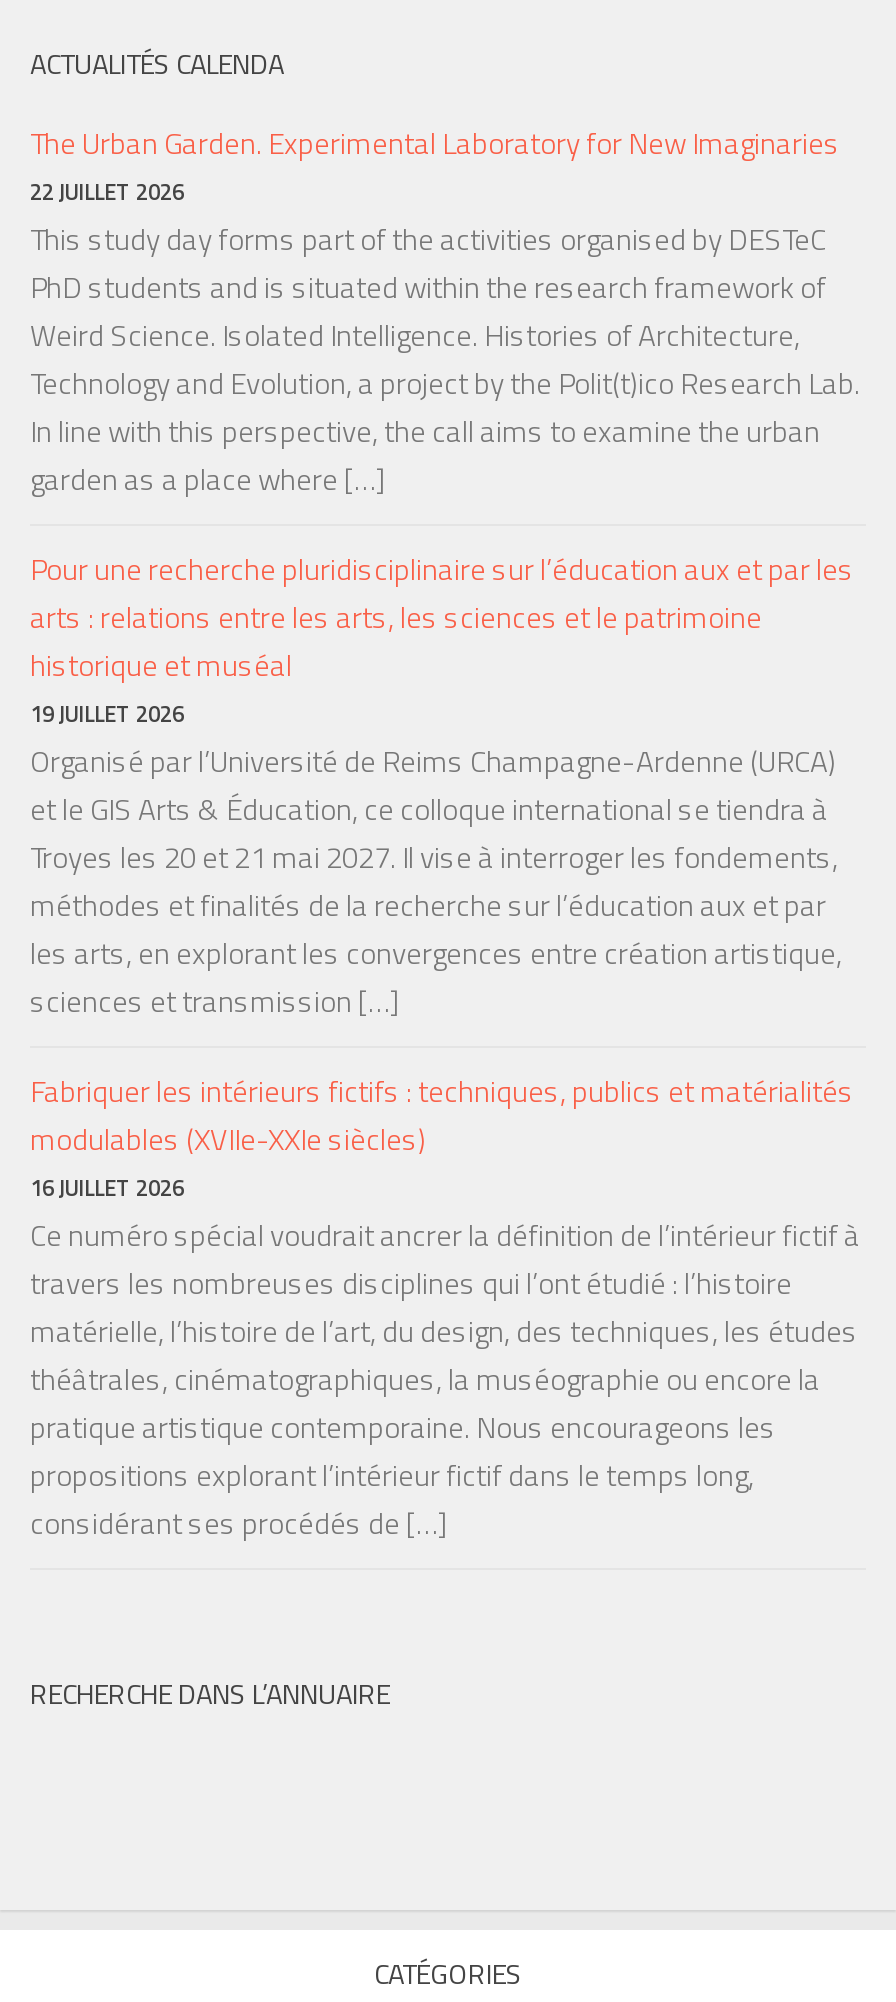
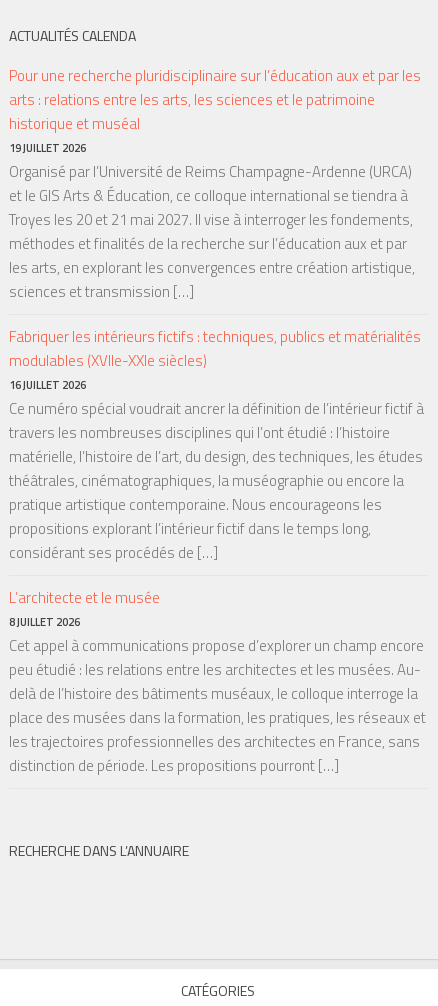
- The Urban Garden. Experimental Laboratory for New Imaginaries
- 22 JUILLET 2026
- This study day forms part of the activities organised by DESTeC
- PhD students and is situated within the research framework of
- Weird Science. Isolated Intelligence. Histories of Architecture,
- Technology and Evolution, a project by the Polit(t)ico Research Lab.
- In line with this perspective, the call aims to examine the urban
- garden as a place where […]

moved up: Pour une recherche pluridisciplinaire sur l’éducation aux et par les | arts : relations entre les arts, les sciences et le patrimoine | historique et muséal | ... | propositions explorant l’intérieur fictif dans le temps long, | considérant ses procédés de […]

+ L’architecte et le musée
+ 8 JUILLET 2026
+ Cet appel à communications propose d’explorer un champ encore
+ peu étudié : les relations entre les architectes et les musées. Au-
+ delà de l’histoire des bâtiments muséaux, le colloque interroge la
+ place des musées dans la formation, les pratiques, les réseaux et
+ les trajectoires professionnelles des architectes en France, sans
+ distinction de période. Les propositions pourront […]
